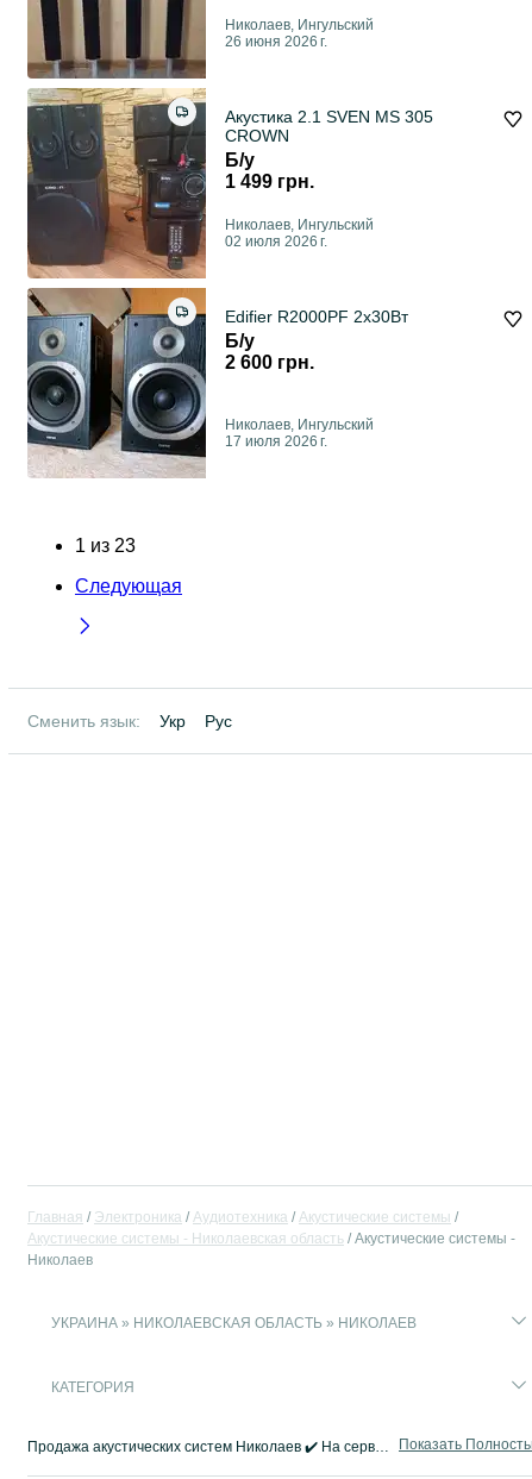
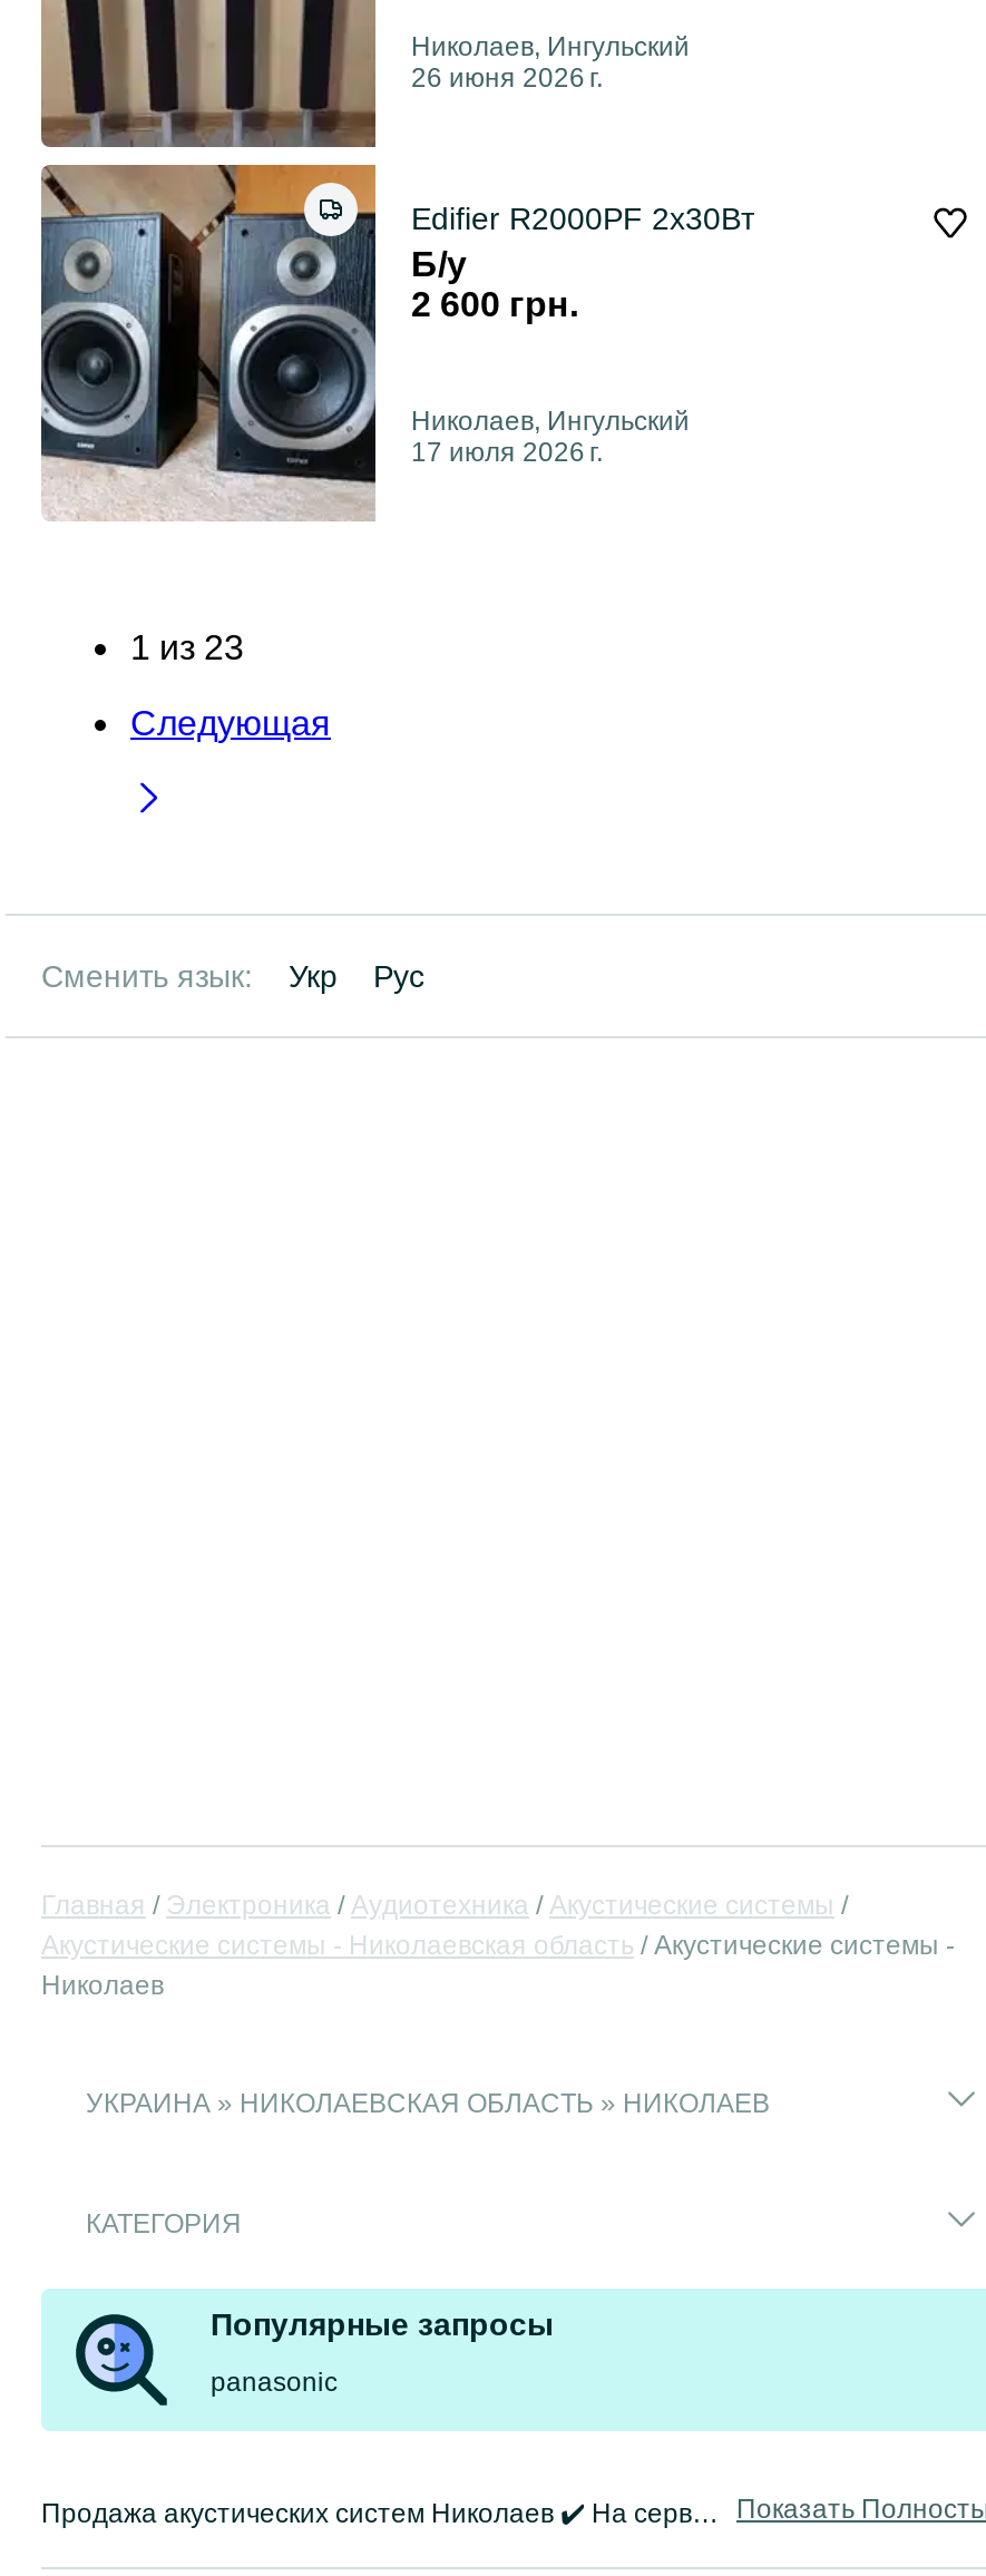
- [image]
- Акустика 2.1 SVEN MS 305
- CROWN
- Б/у
- 1 499 грн.
- Николаев, Ингульский
- 02 июля 2026 г.

moved up: Б/у | 2 600 грн. | Николаев, Ингульский | ... | УКРАИНА » НИКОЛАЕВСКАЯ ОБЛАСТЬ » НИКОЛАЕВ | КАТЕГОРИЯ

+ [image]
+ Популярные запросы
+ panasonic
